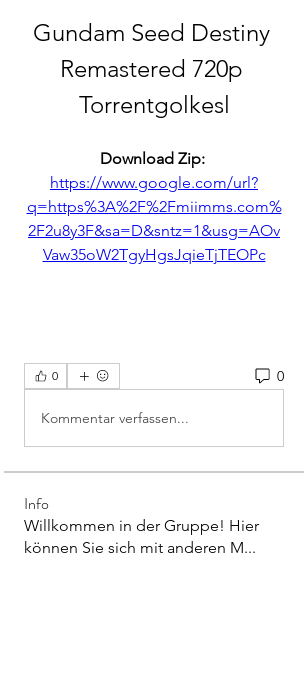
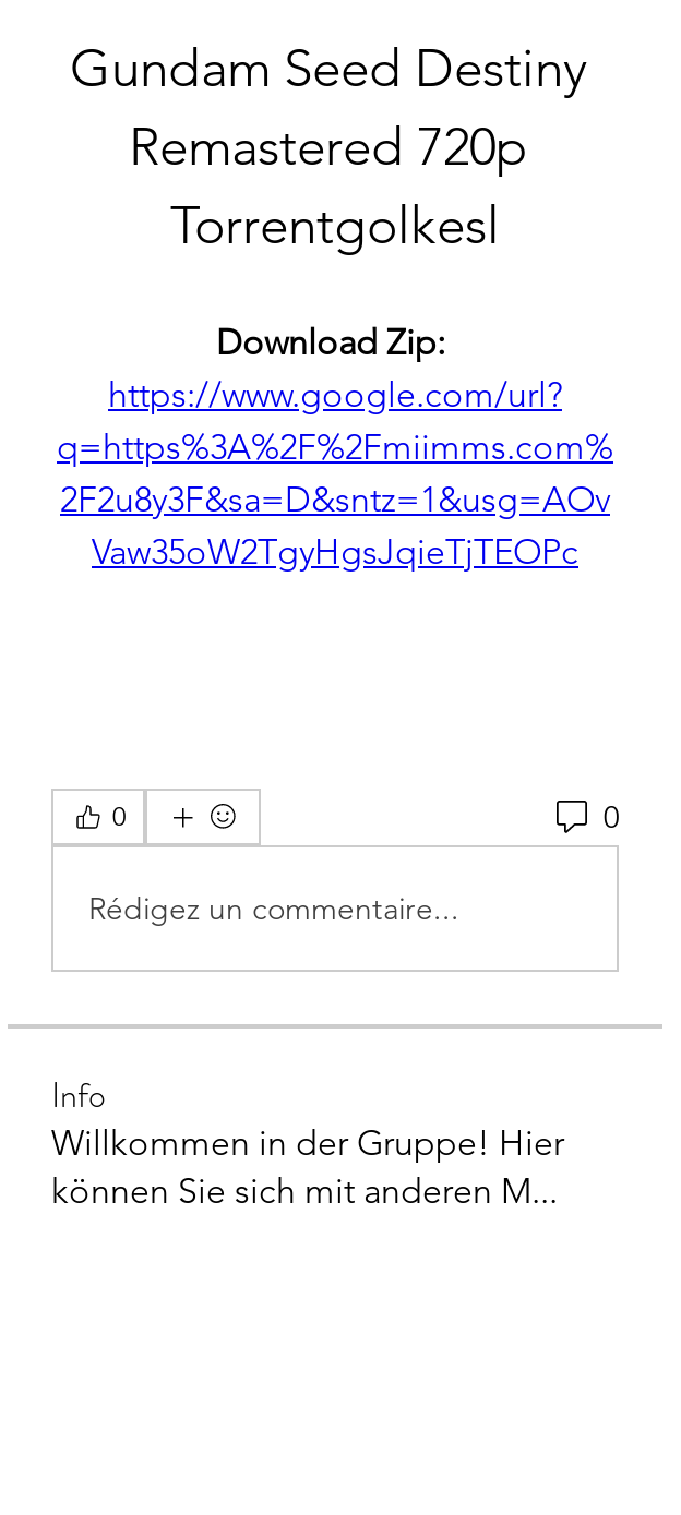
- Kommentar verfassen...
+ Rédigez un commentaire...
